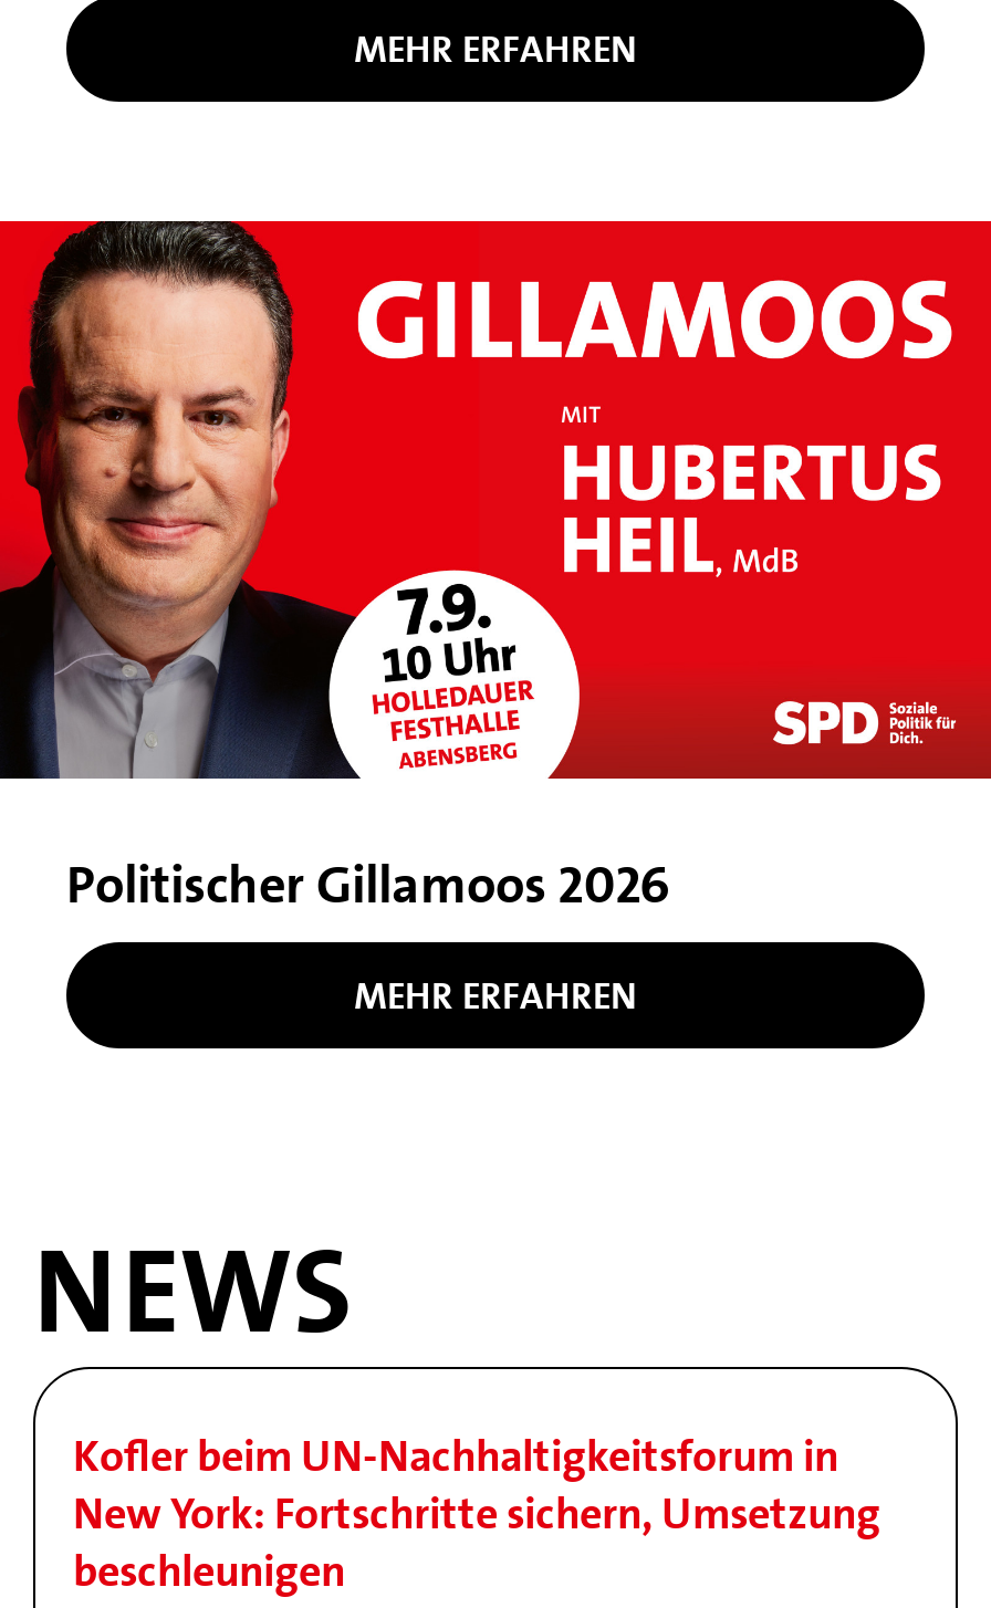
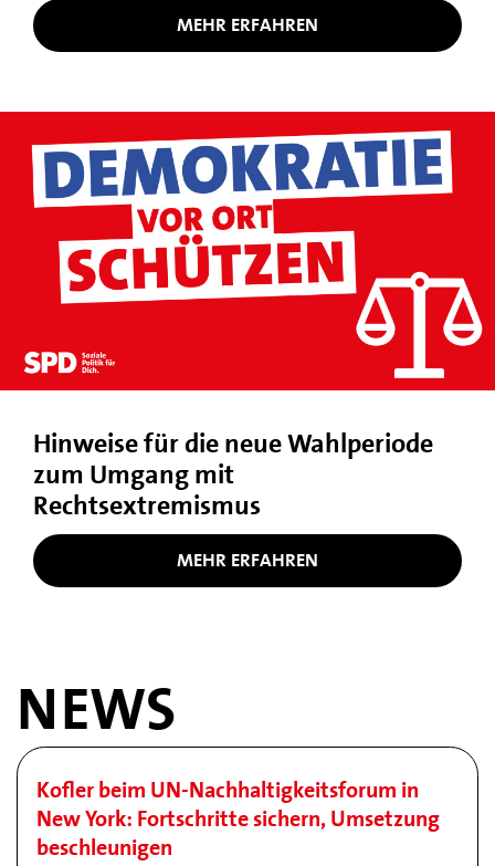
- [image]
- Politischer Gillamoos 2026
+ [image]
+ Hinweise für die neue Wahlperiode
+ zum Umgang mit
+ Rechtsextremismus
